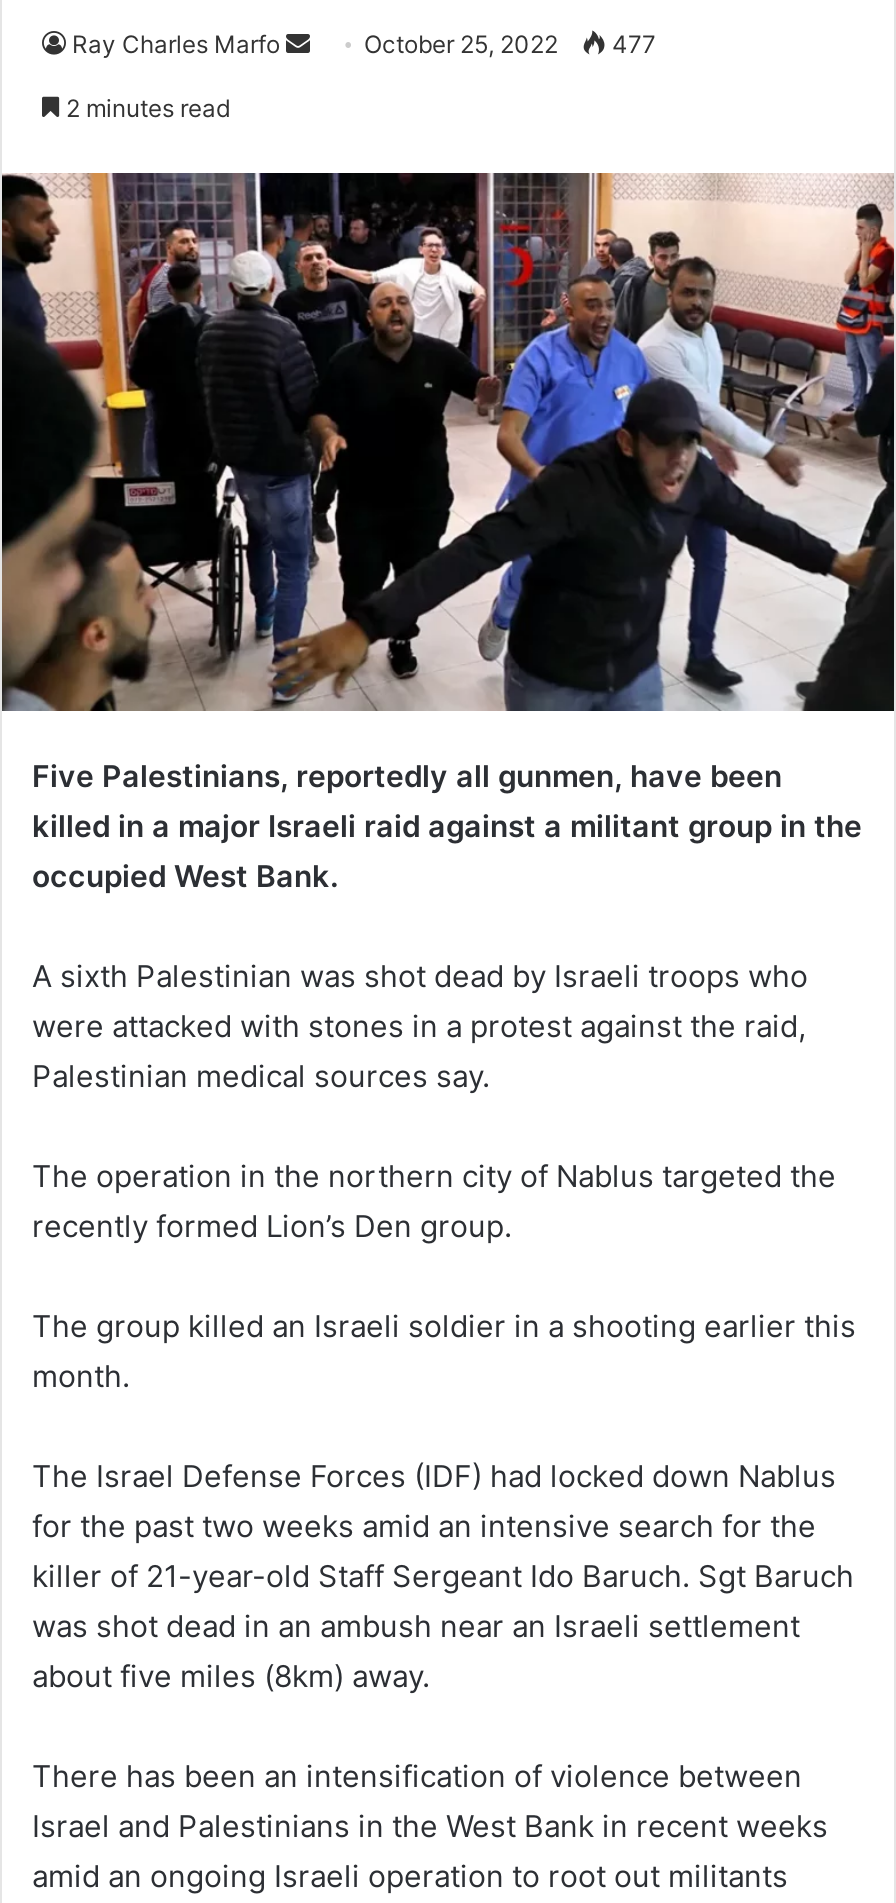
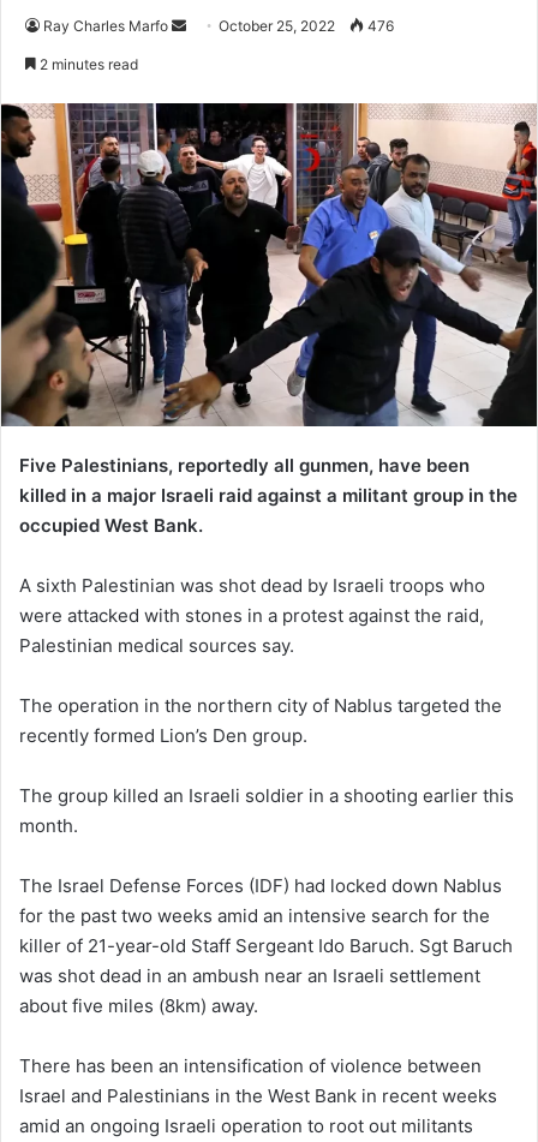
- 477
+ 476
